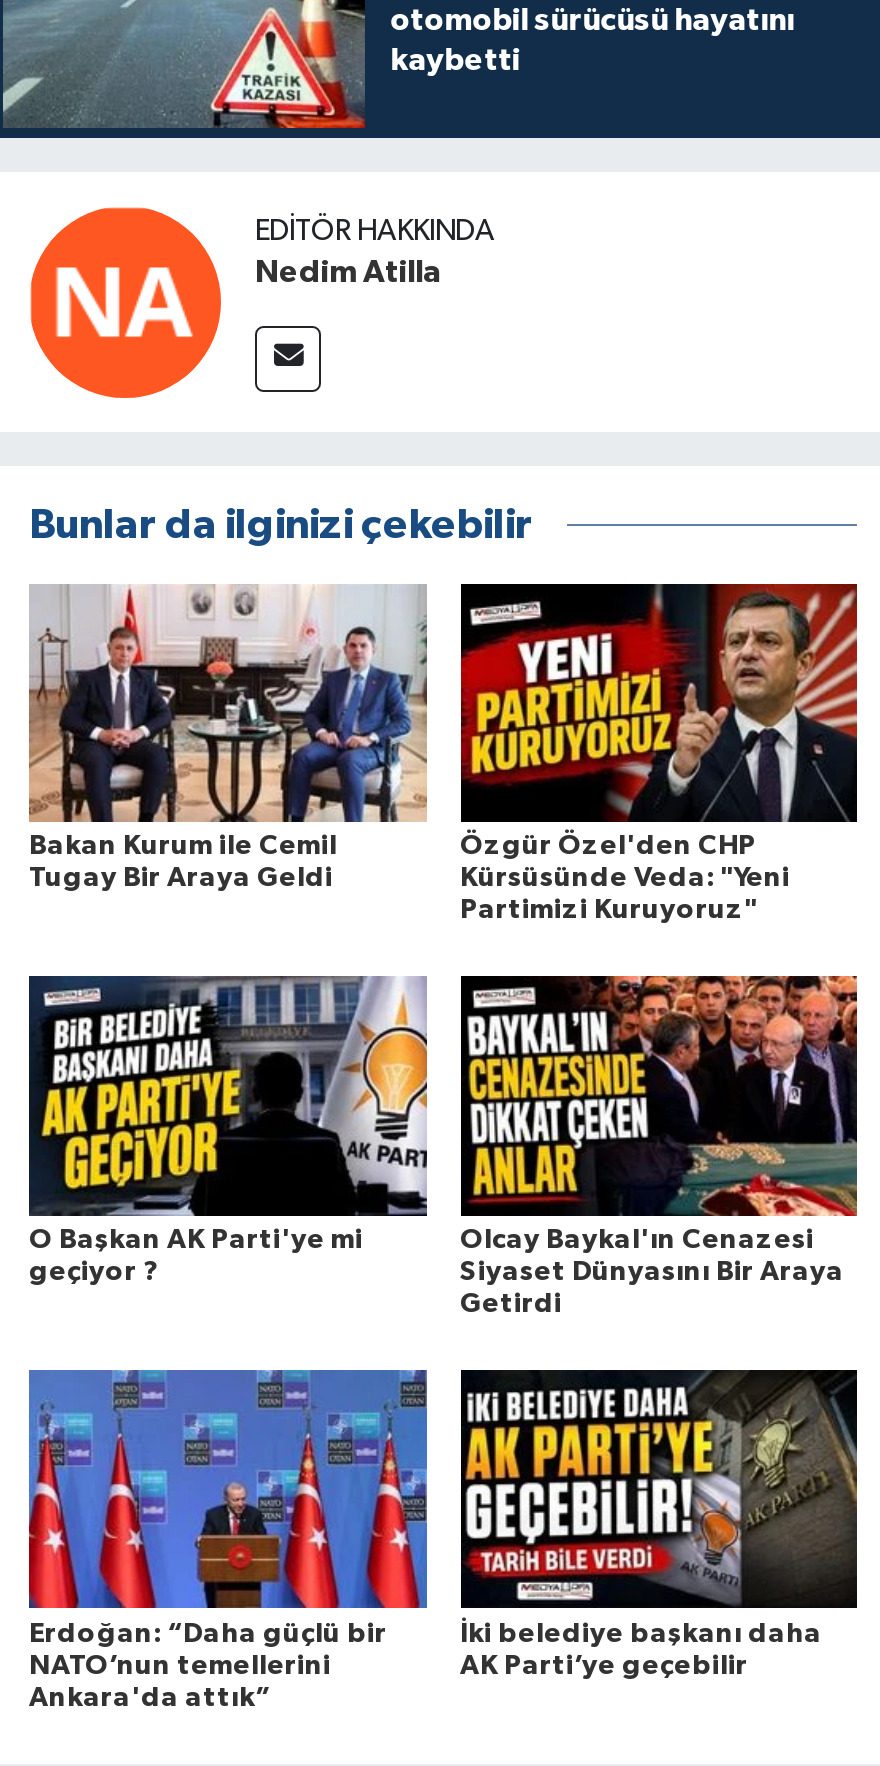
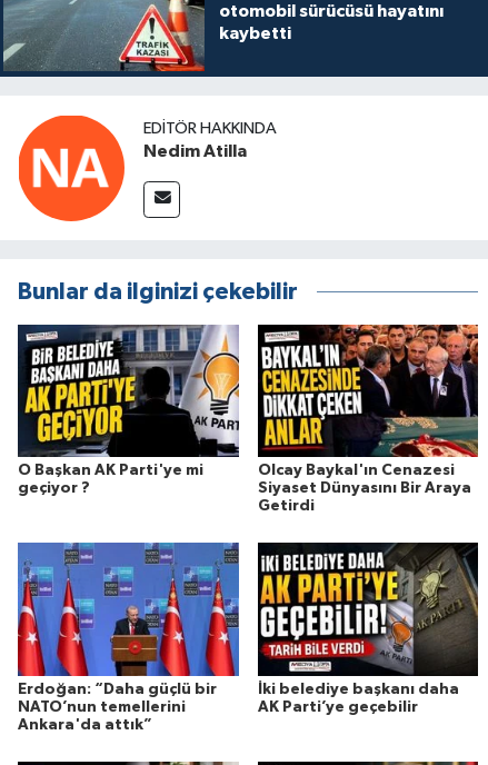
- [image]
- Bakan Kurum ile Cemil
- Tugay Bir Araya Geldi

- [image]
- Özgür Özel'den CHP
- Kürsüsünde Veda: "Yeni
- Partimizi Kuruyoruz"
